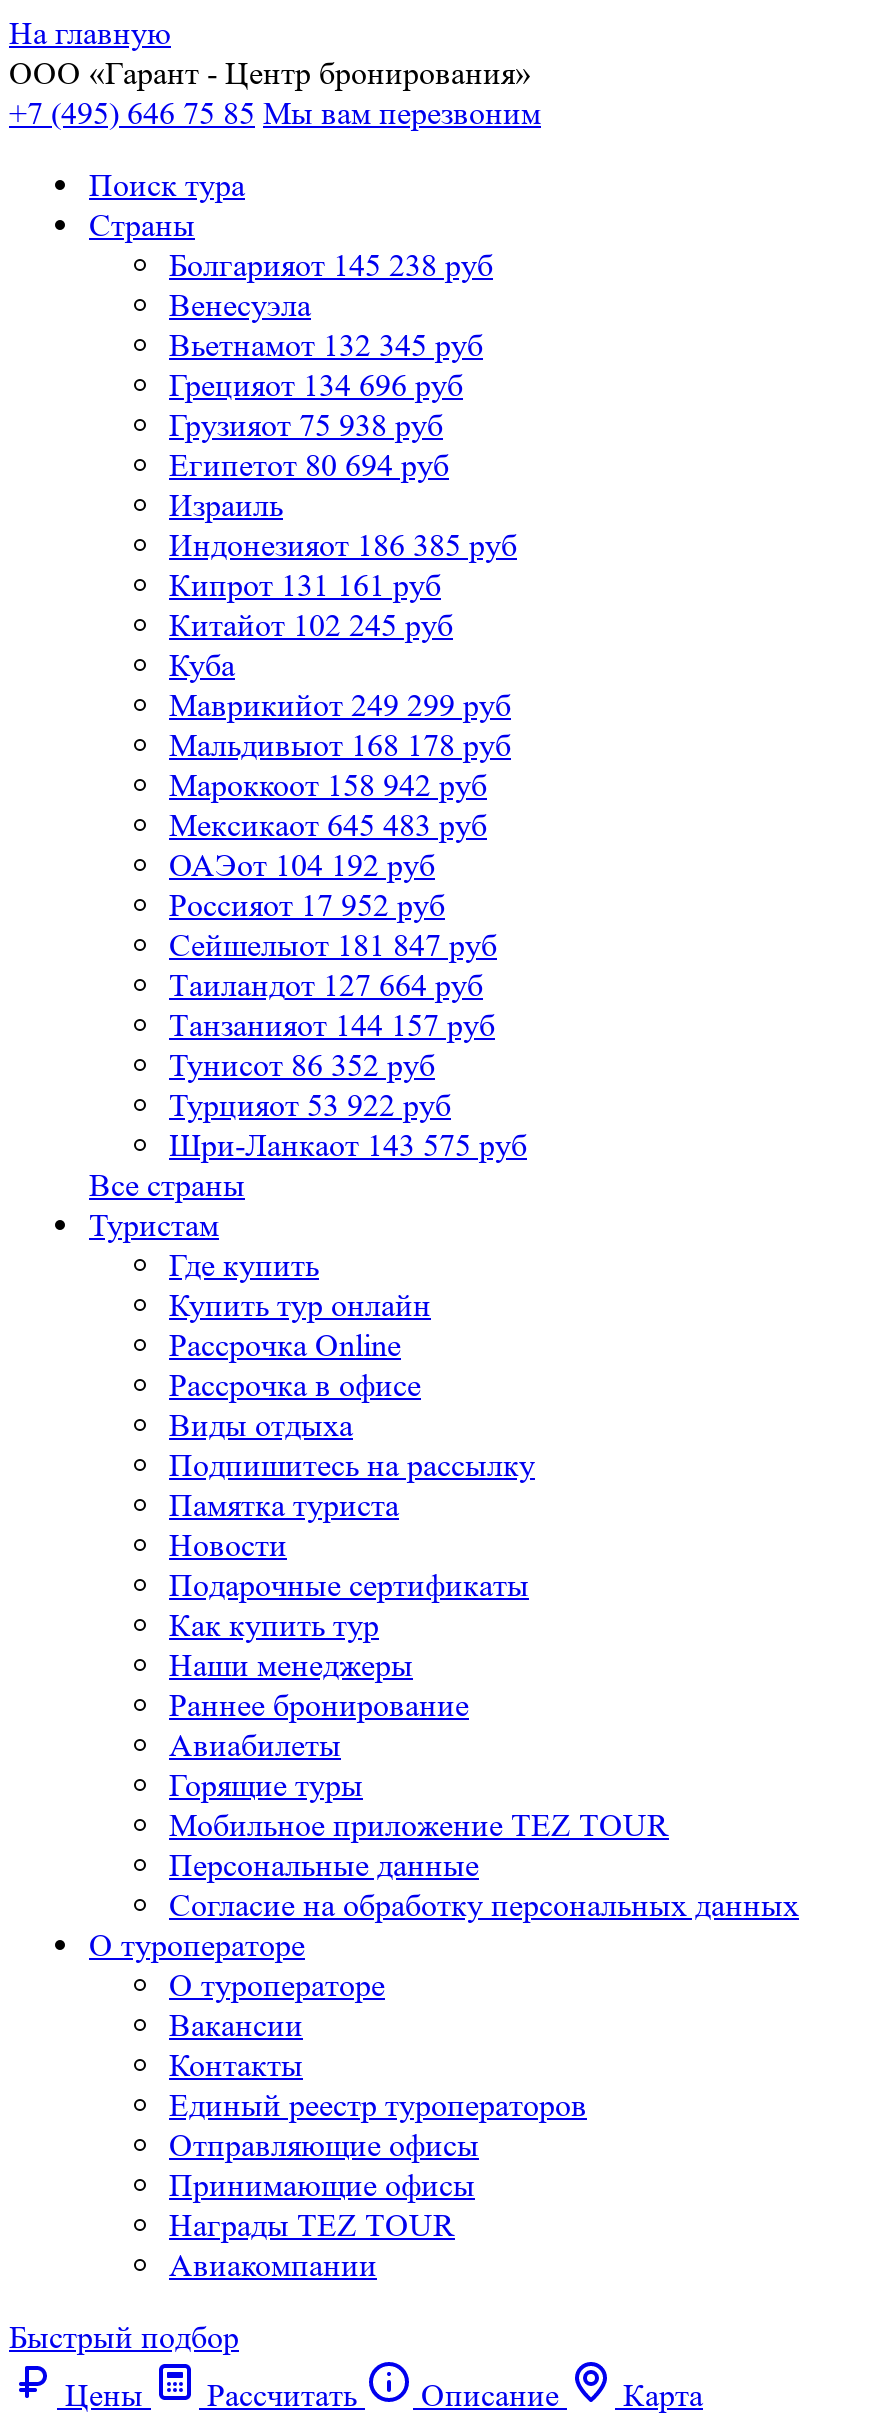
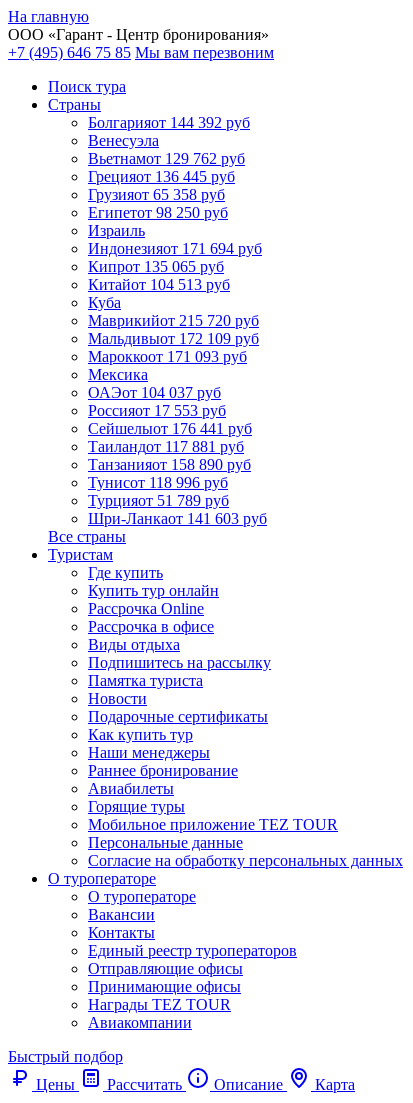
- Болгарияот 145 238 руб
+ Болгарияот 144 392 руб

- Вьетнамот 132 345 руб
+ Вьетнамот 129 762 руб

- Грецияот 134 696 руб
+ Грецияот 136 445 руб

- Грузияот 75 938 руб
+ Грузияот 65 358 руб

- Египетот 80 694 руб
+ Египетот 98 250 руб

- Индонезияот 186 385 руб
+ Индонезияот 171 694 руб

- Кипрот 131 161 руб
+ Кипрот 135 065 руб

- Китайот 102 245 руб
+ Китайот 104 513 руб

- Маврикийот 249 299 руб
- Мальдивыот 168 178 руб
- Мароккоот 158 942 руб
- Мексикаот 645 483 руб
- ОАЭот 104 192 руб
- Россияот 17 952 руб
- Сейшелыот 181 847 руб
- Таиландот 127 664 руб
- Танзанияот 144 157 руб
- Тунисот 86 352 руб
- Турцияот 53 922 руб
- Шри-Ланкаот 143 575 руб
+ Маврикийот 215 720 руб
+ Мальдивыот 172 109 руб
+ Мароккоот 171 093 руб
+ Мексика
+ ОАЭот 104 037 руб
+ Россияот 17 553 руб
+ Сейшелыот 176 441 руб
+ Таиландот 117 881 руб
+ Танзанияот 158 890 руб
+ Тунисот 118 996 руб
+ Турцияот 51 789 руб
+ Шри-Ланкаот 141 603 руб
